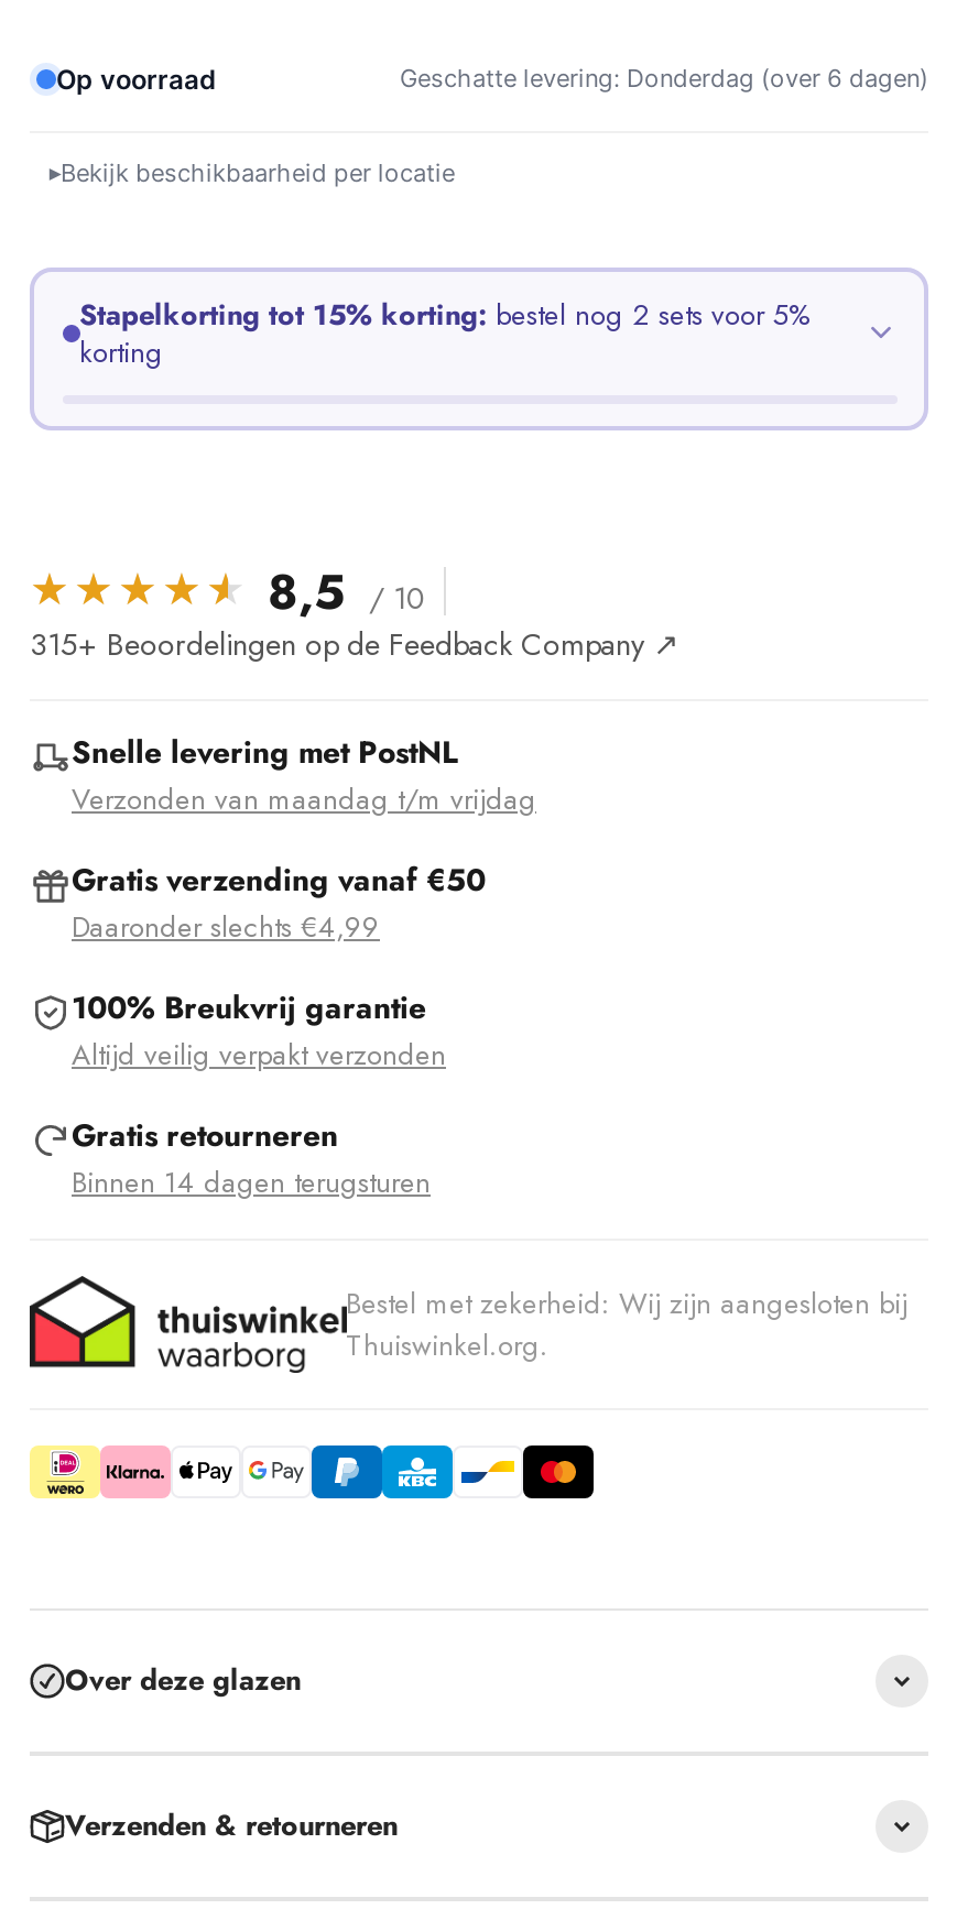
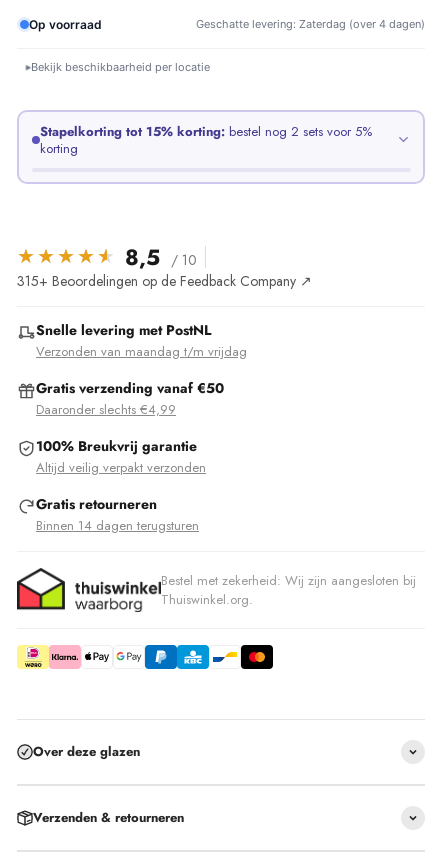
- Geschatte levering: Donderdag (over 6 dagen)
+ Geschatte levering: Zaterdag (over 4 dagen)
